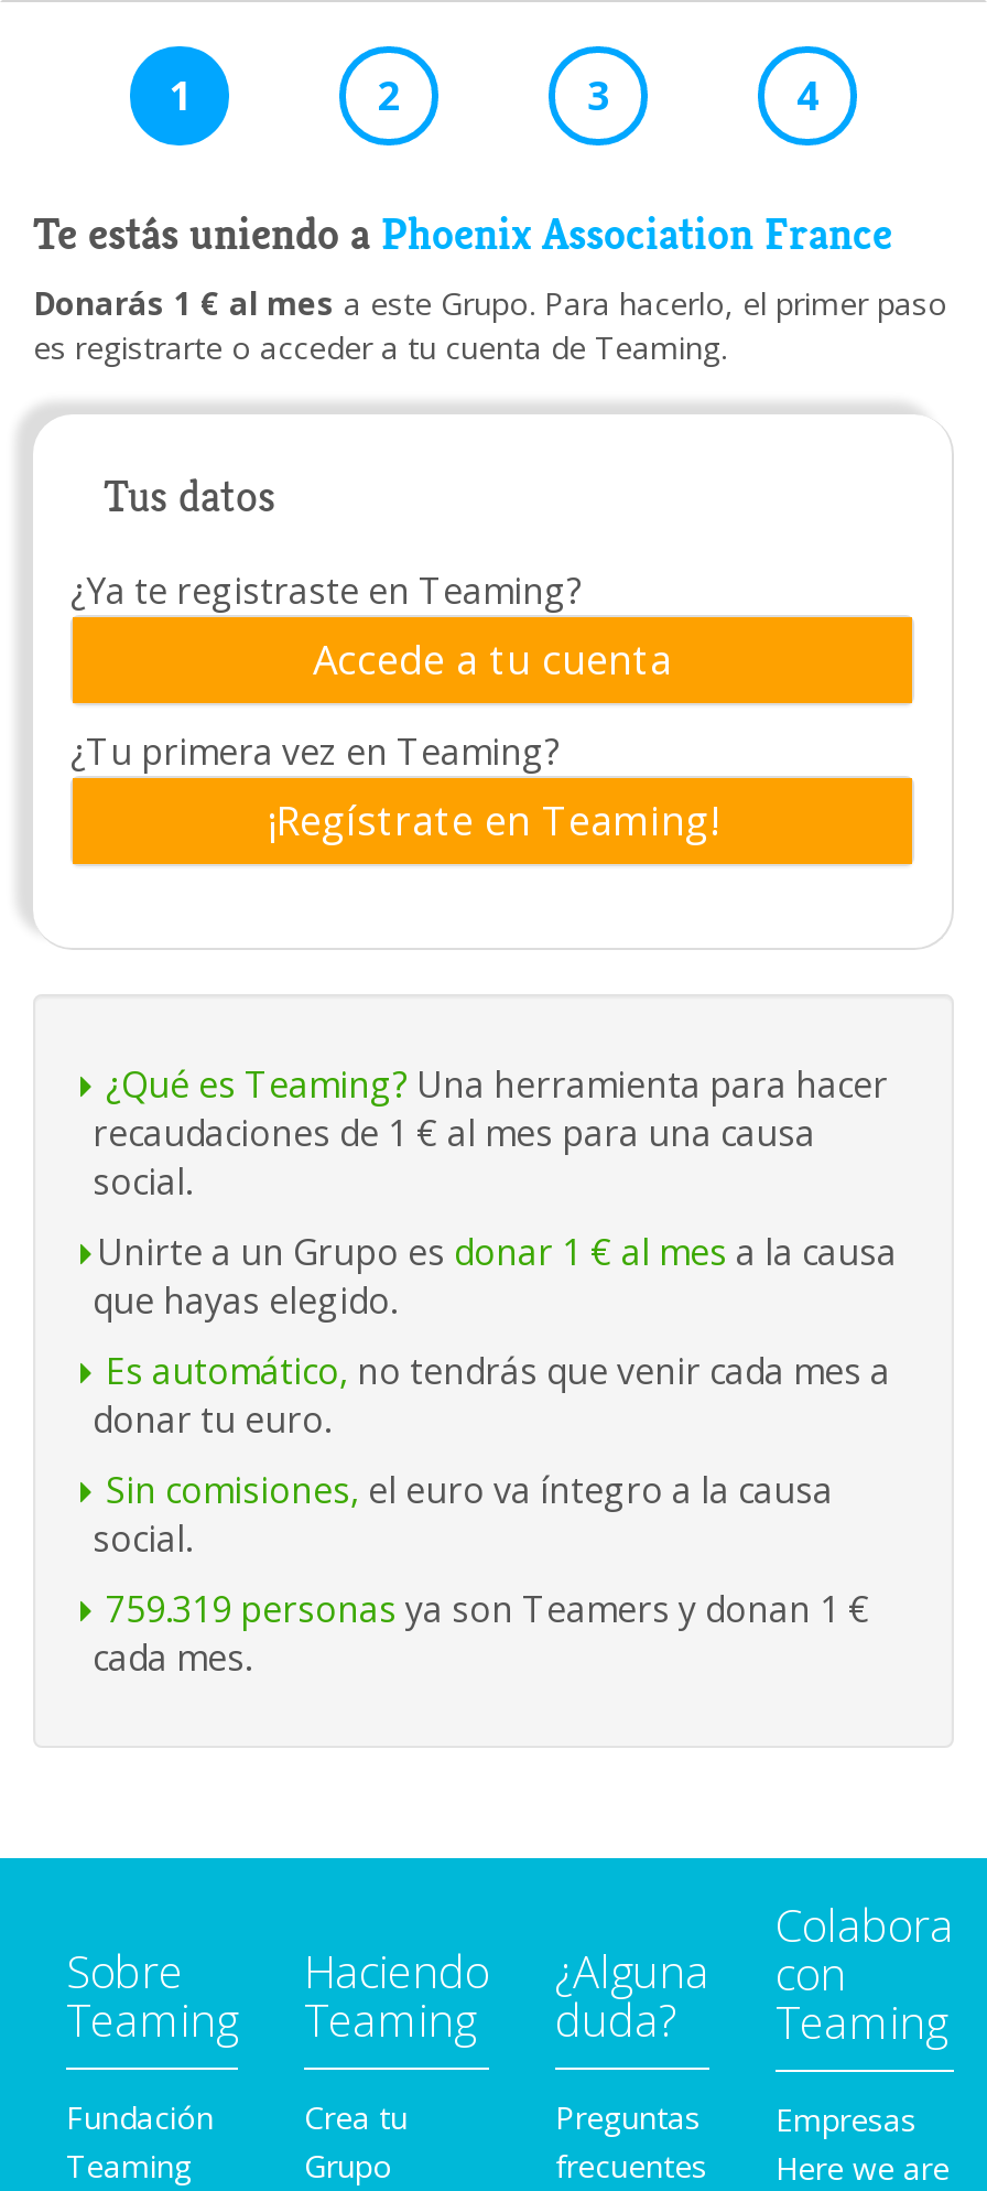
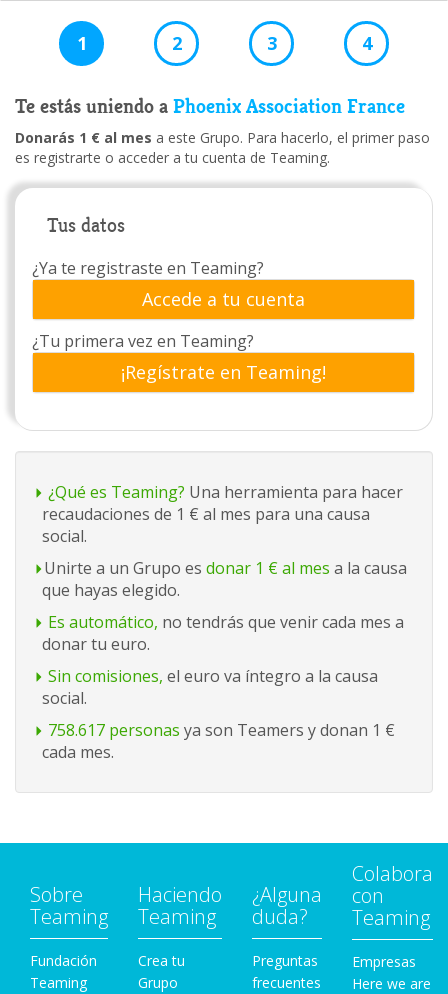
- 759.319 personas ya son Teamers y donan 1 €
+ 758.617 personas ya son Teamers y donan 1 €
